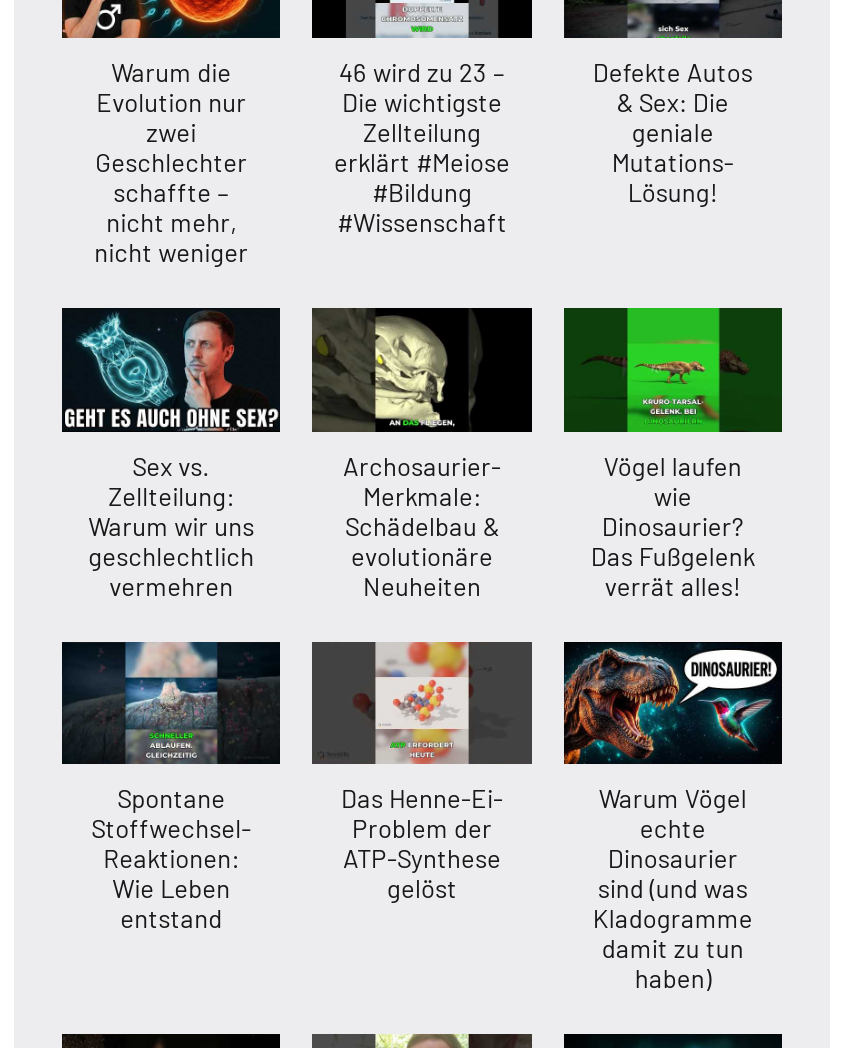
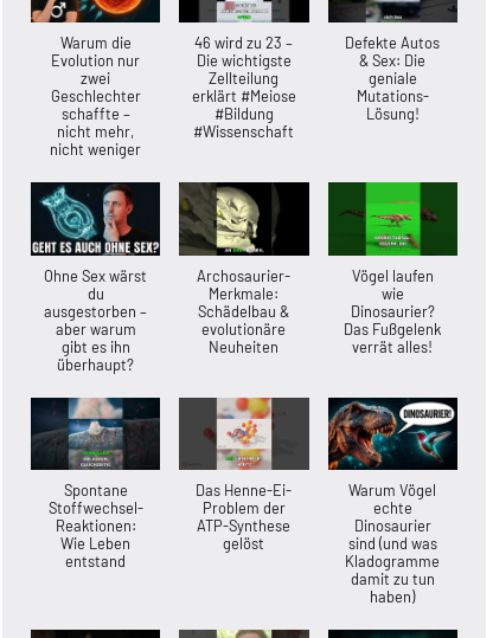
- Sex vs.
- Zellteilung:
- Warum wir uns
- geschlechtlich
- vermehren
+ Ohne Sex wärst
+ du
+ ausgestorben –
+ aber warum
+ gibt es ihn
+ überhaupt?
